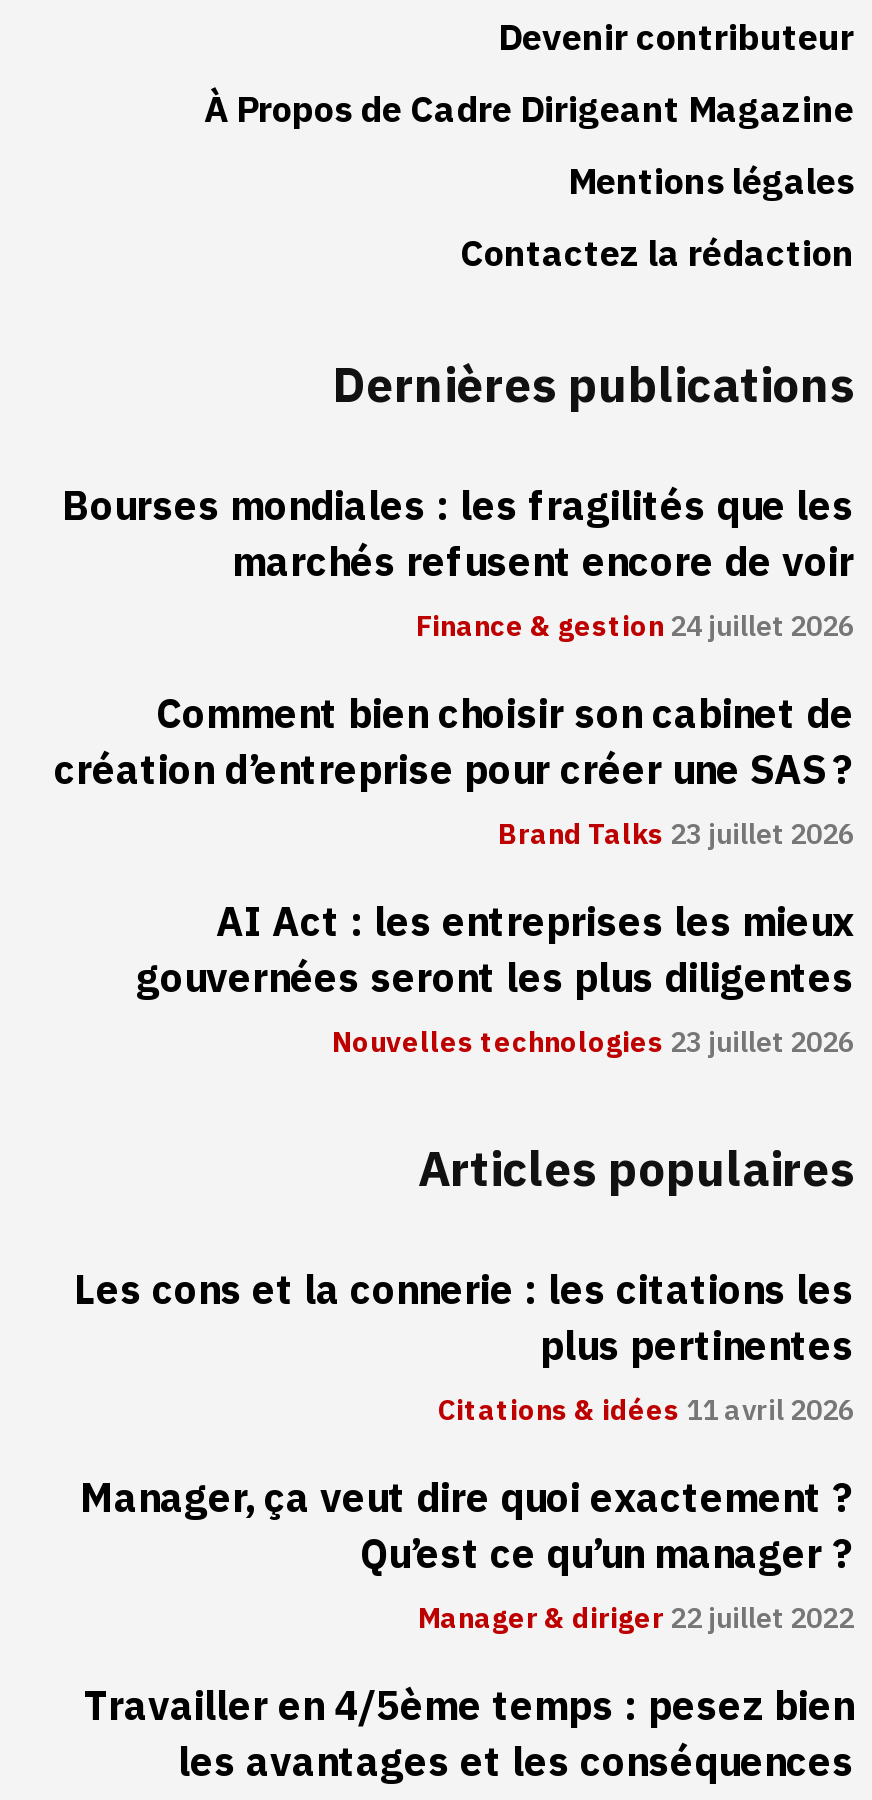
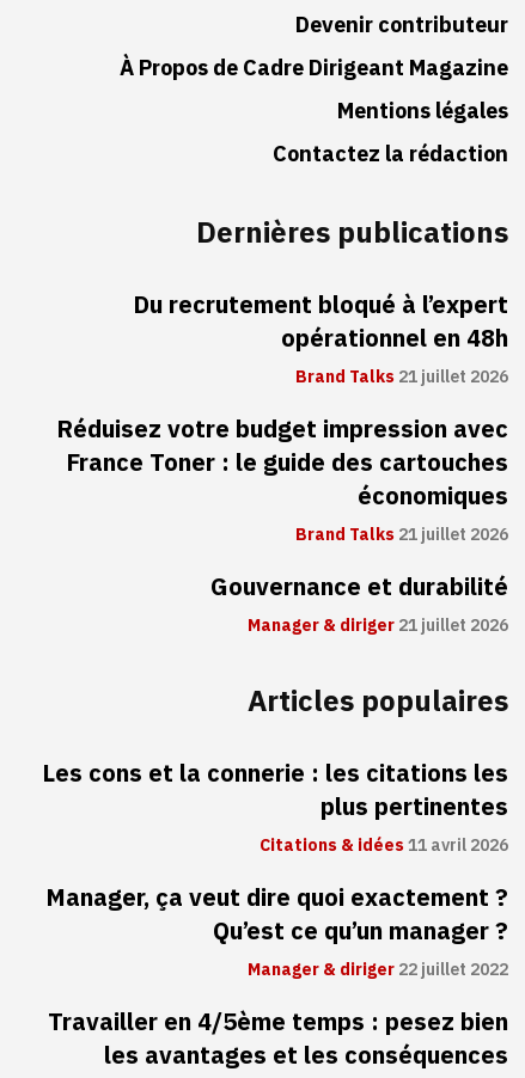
- Bourses mondiales : les fragilités que les
- marchés refusent encore de voir
- Finance & gestion 24 juillet 2026
+ Du recrutement bloqué à l’expert
+ opérationnel en 48h
+ Brand Talks 21 juillet 2026

- Comment bien choisir son cabinet de
- création d’entreprise pour créer une SAS ?
- Brand Talks 23 juillet 2026
+ Réduisez votre budget impression avec
+ France Toner : le guide des cartouches
+ économiques
+ Brand Talks 21 juillet 2026

- AI Act : les entreprises les mieux
- gouvernées seront les plus diligentes
- Nouvelles technologies 23 juillet 2026
+ Gouvernance et durabilité
+ Manager & diriger 21 juillet 2026
